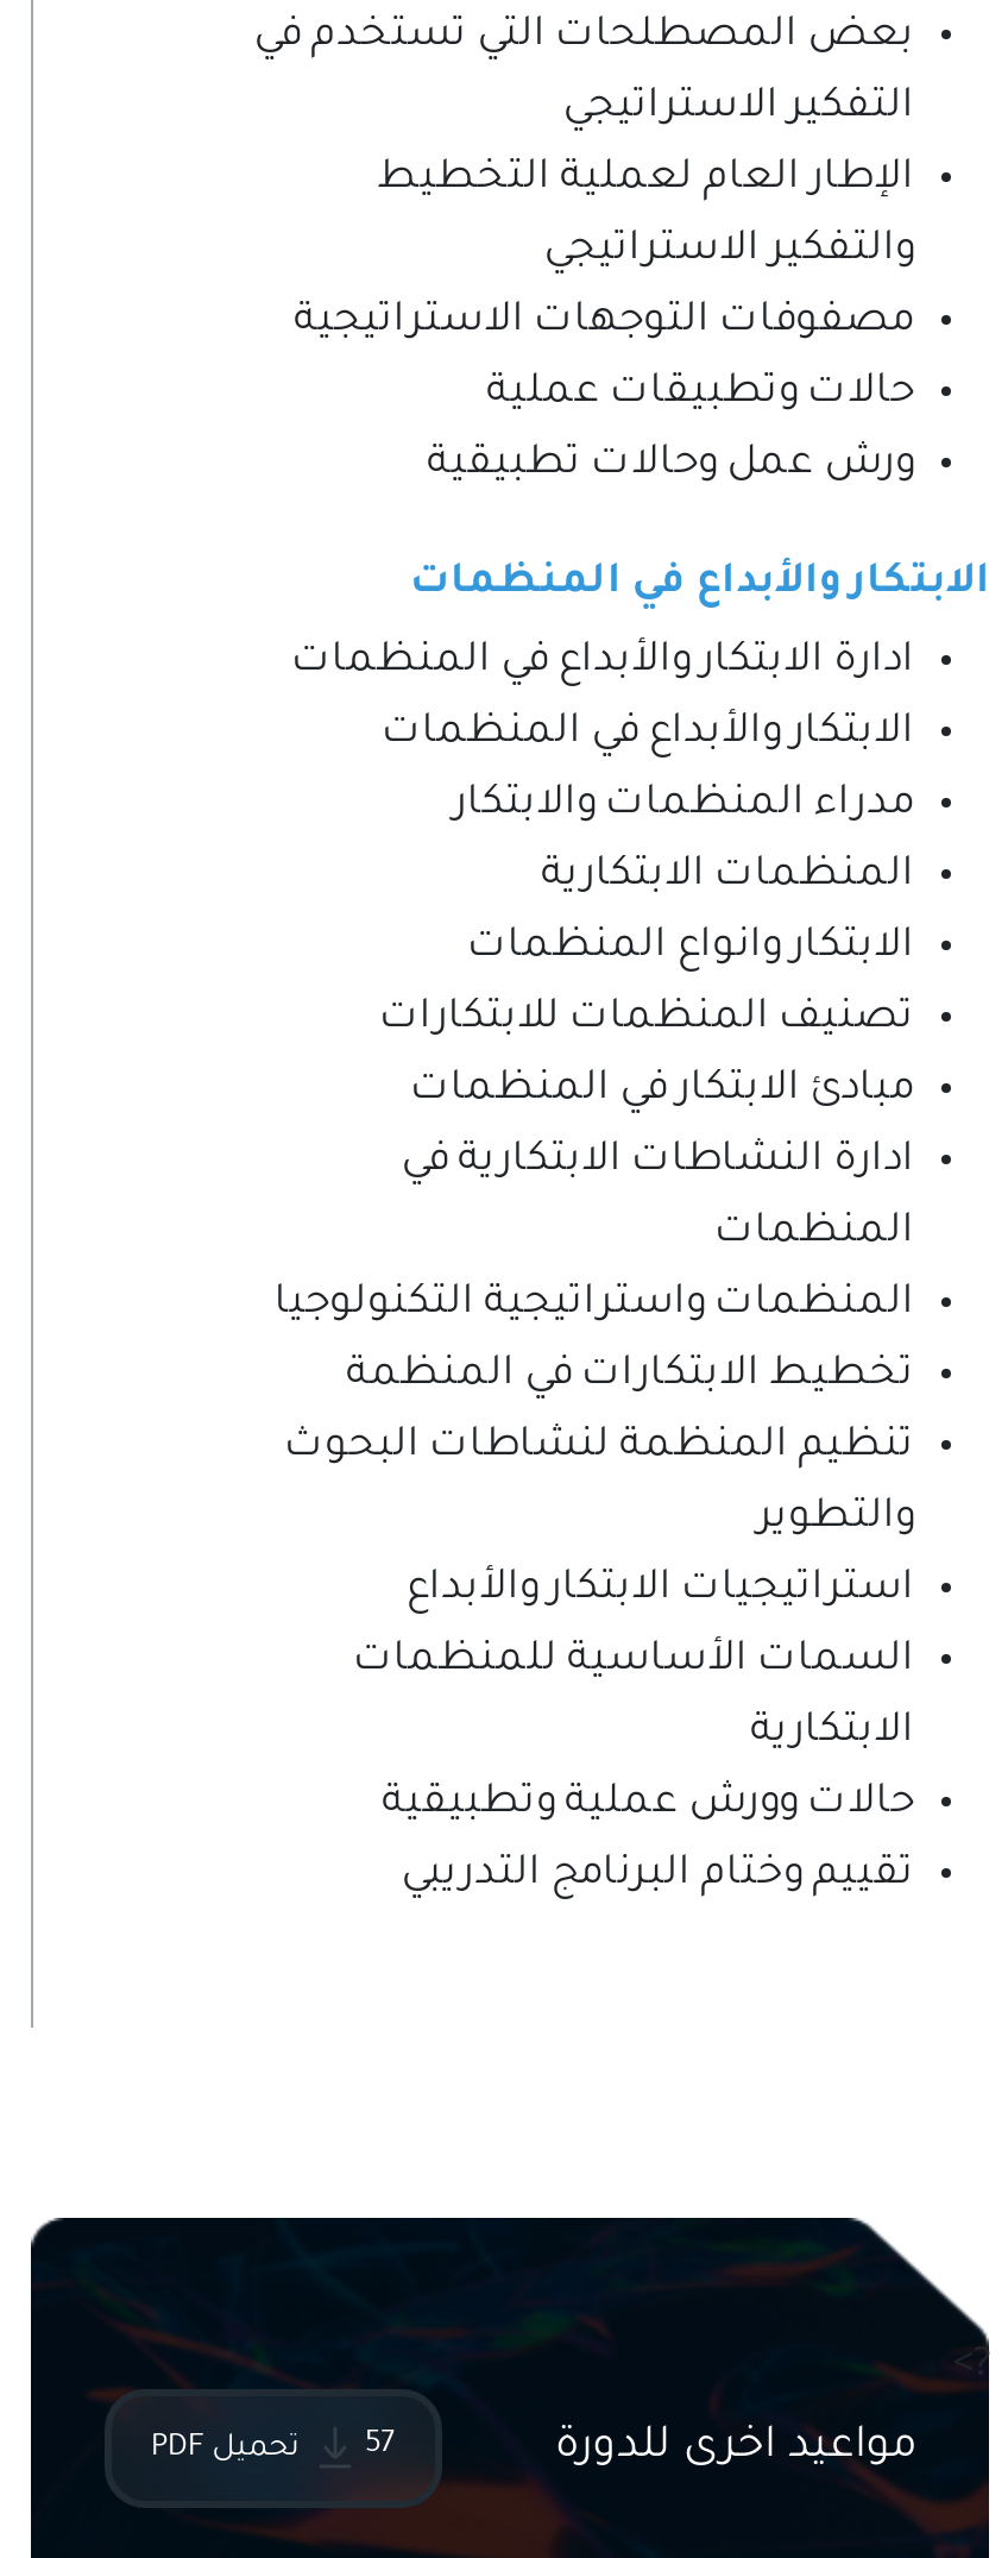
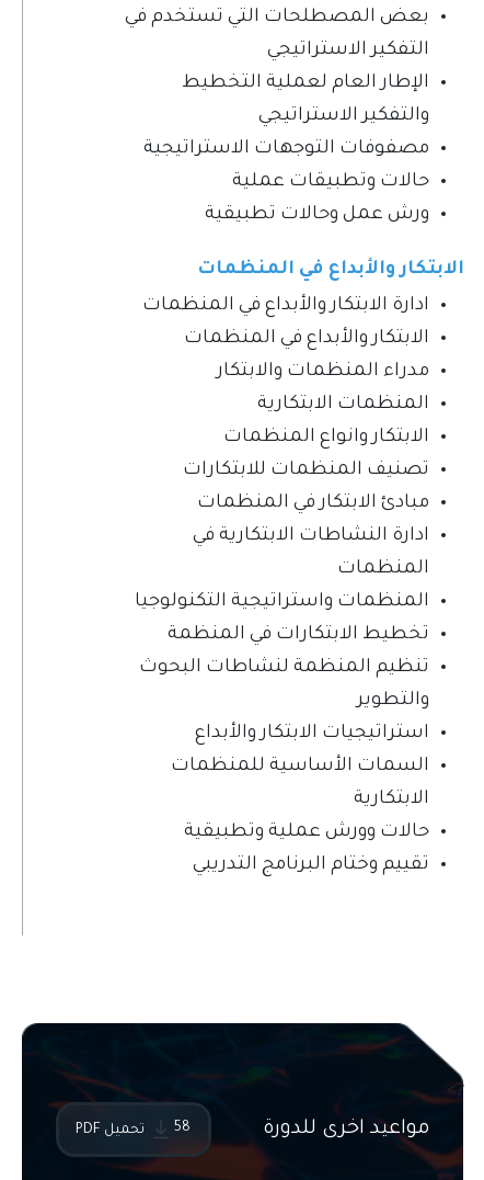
- 57
+ 58
